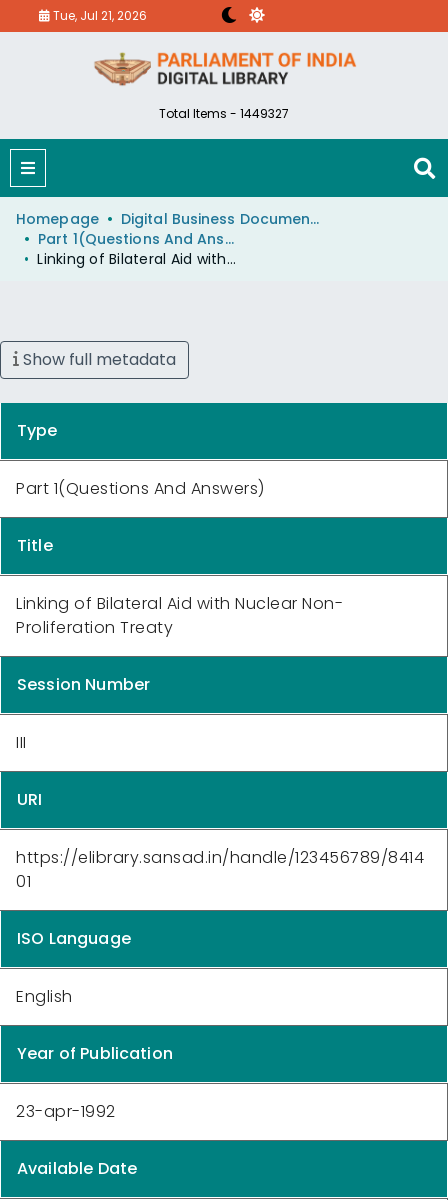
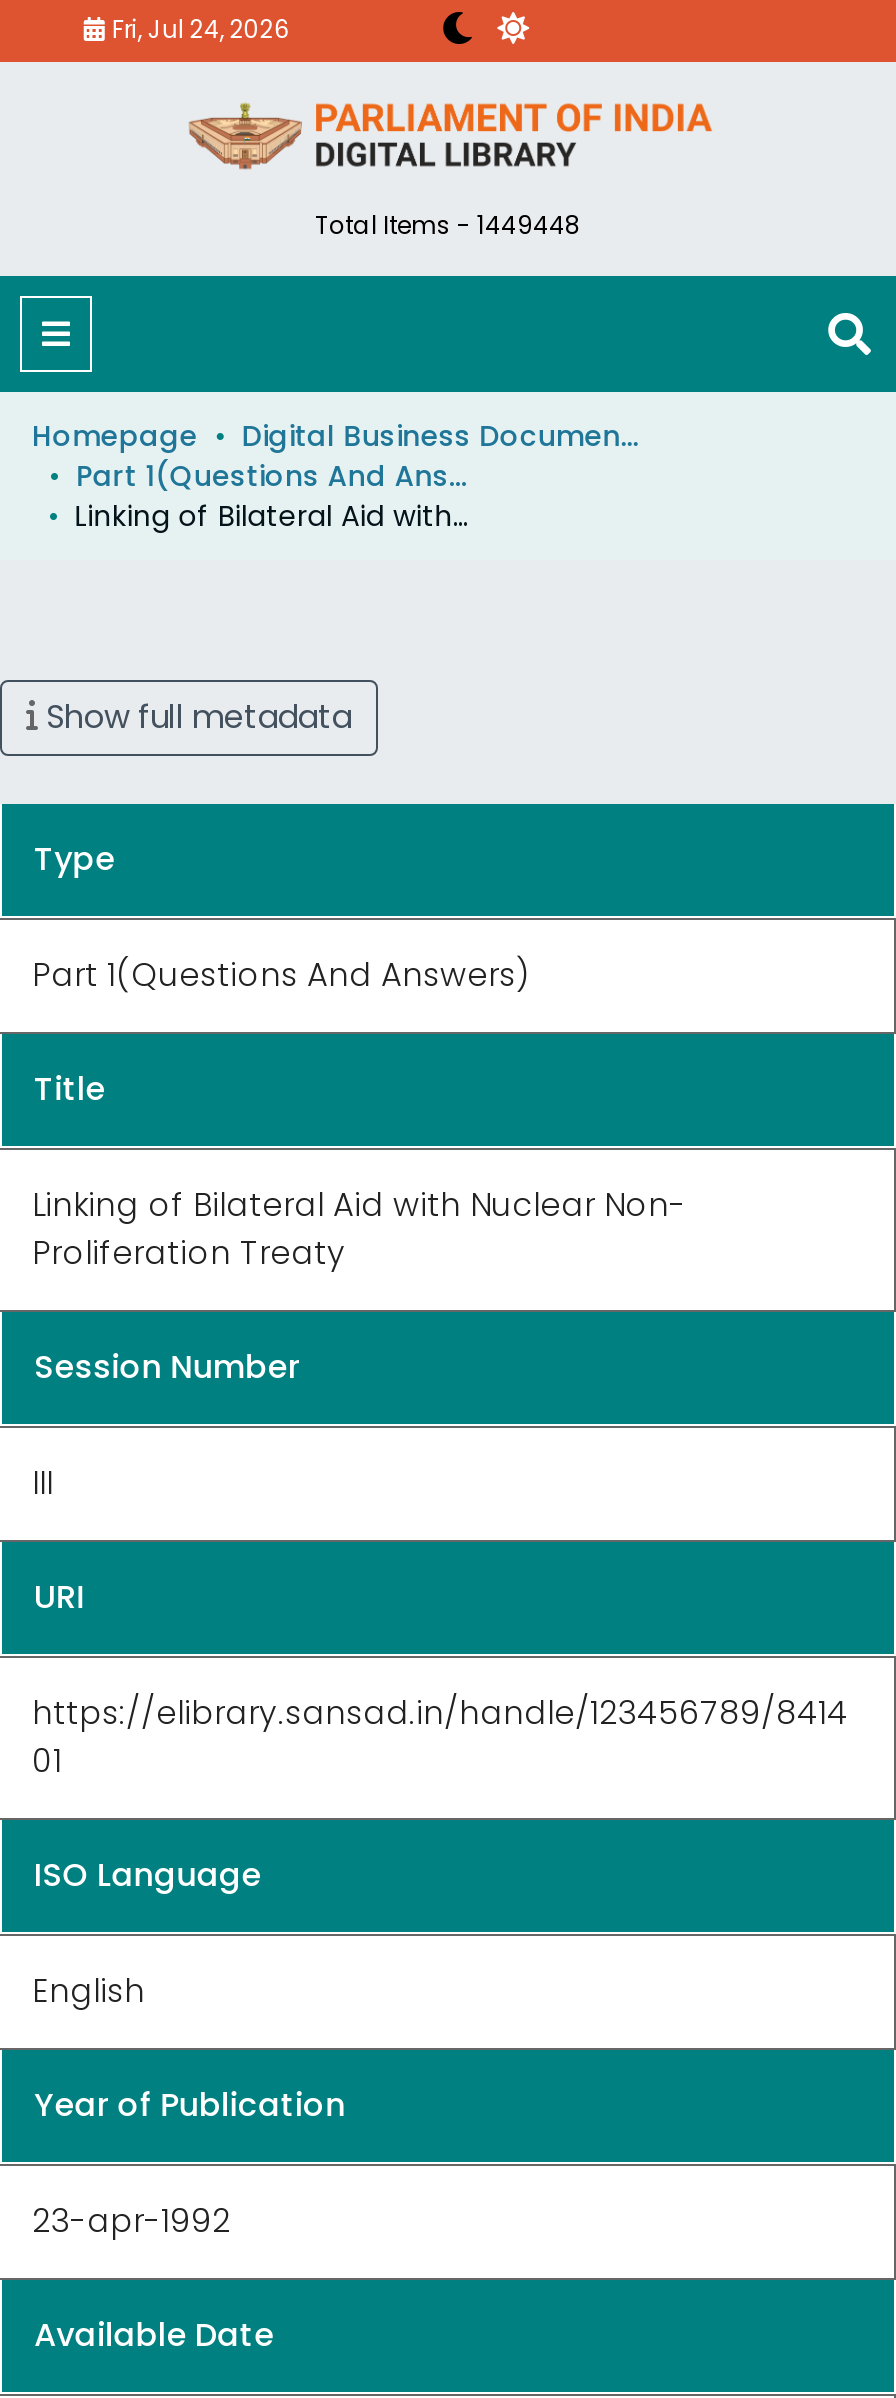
- Tue, Jul 21, 2026
+ Fri, Jul 24, 2026

- Total Items - 1449327
+ Total Items - 1449448
